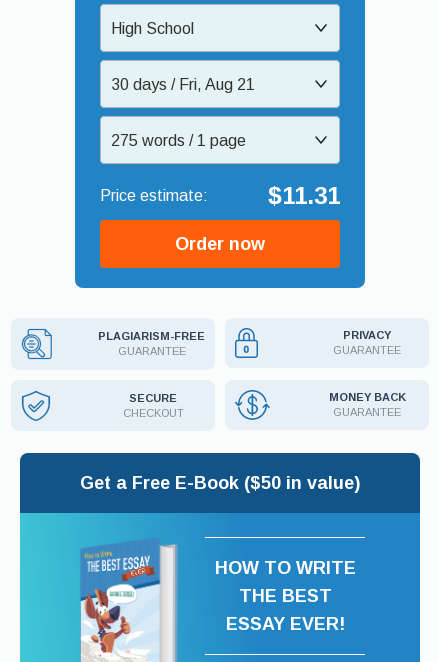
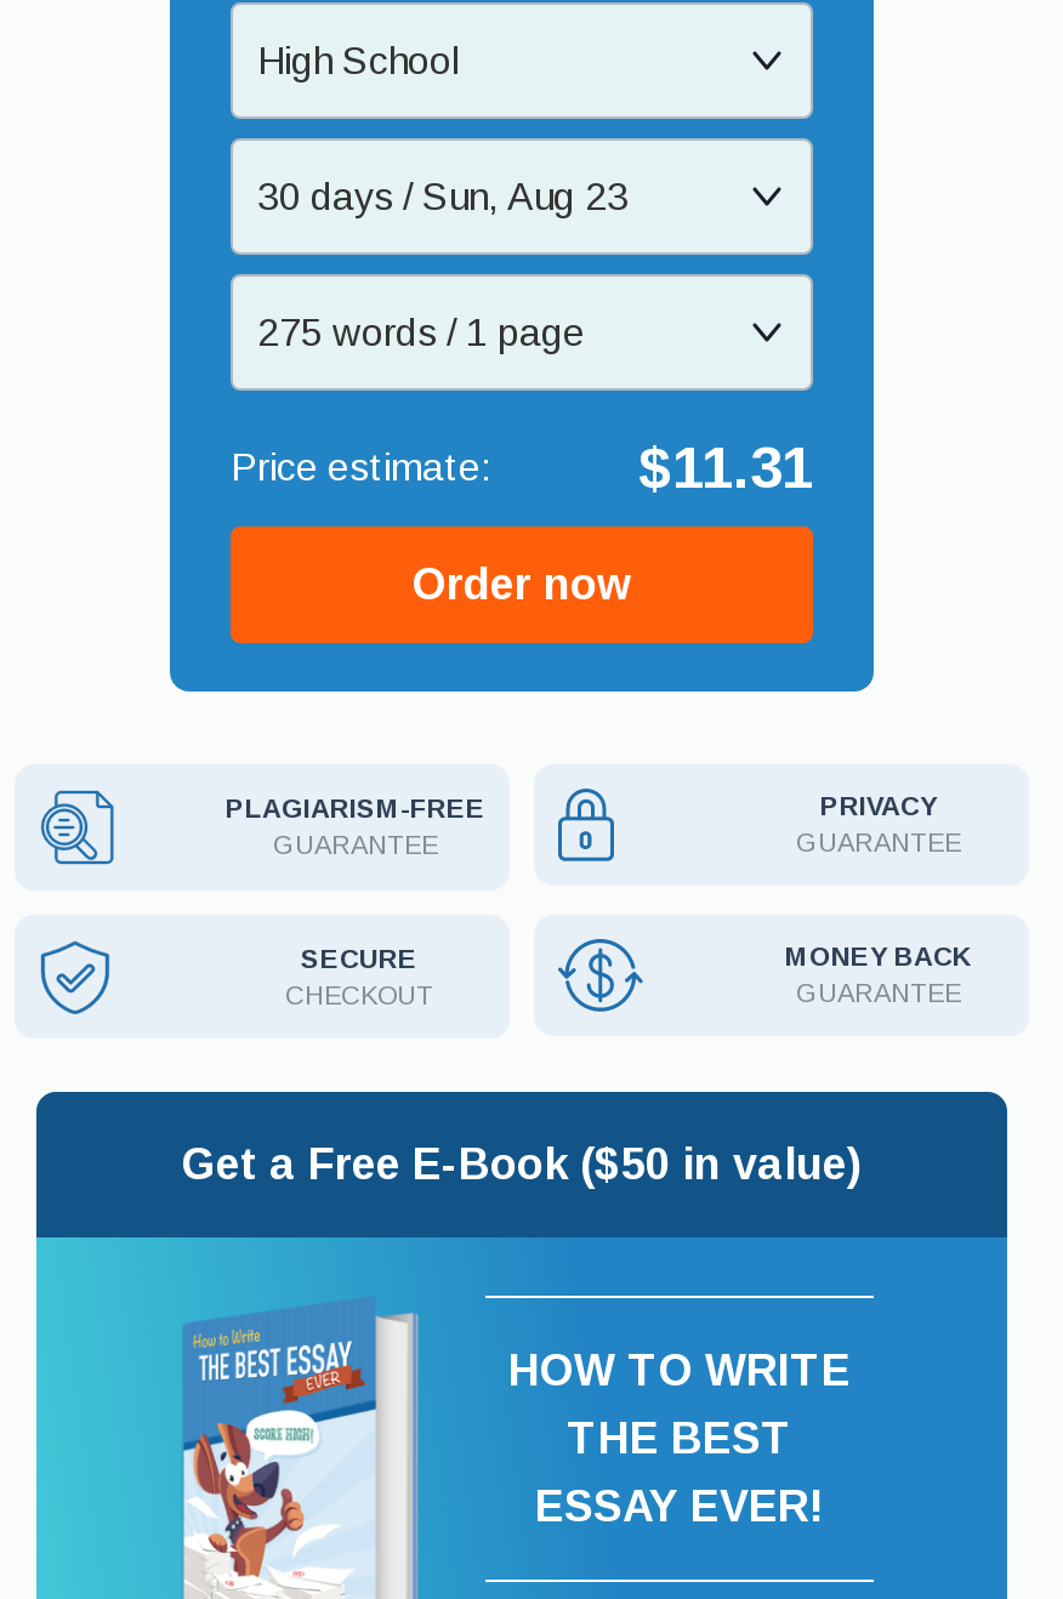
- 30 days / Fri, Aug 21
+ 30 days / Sun, Aug 23
